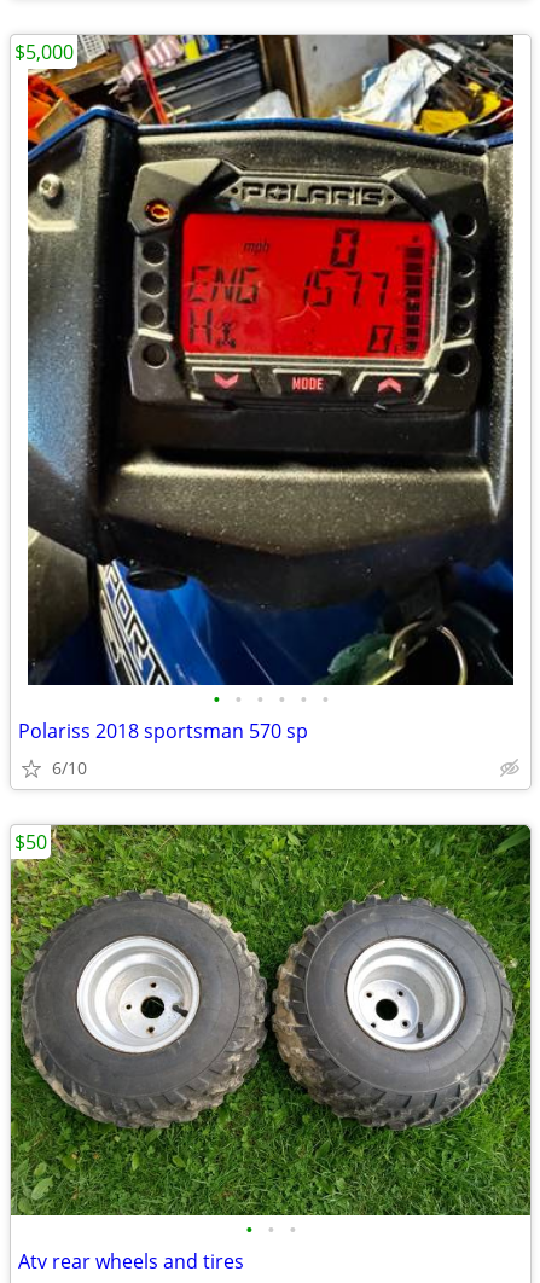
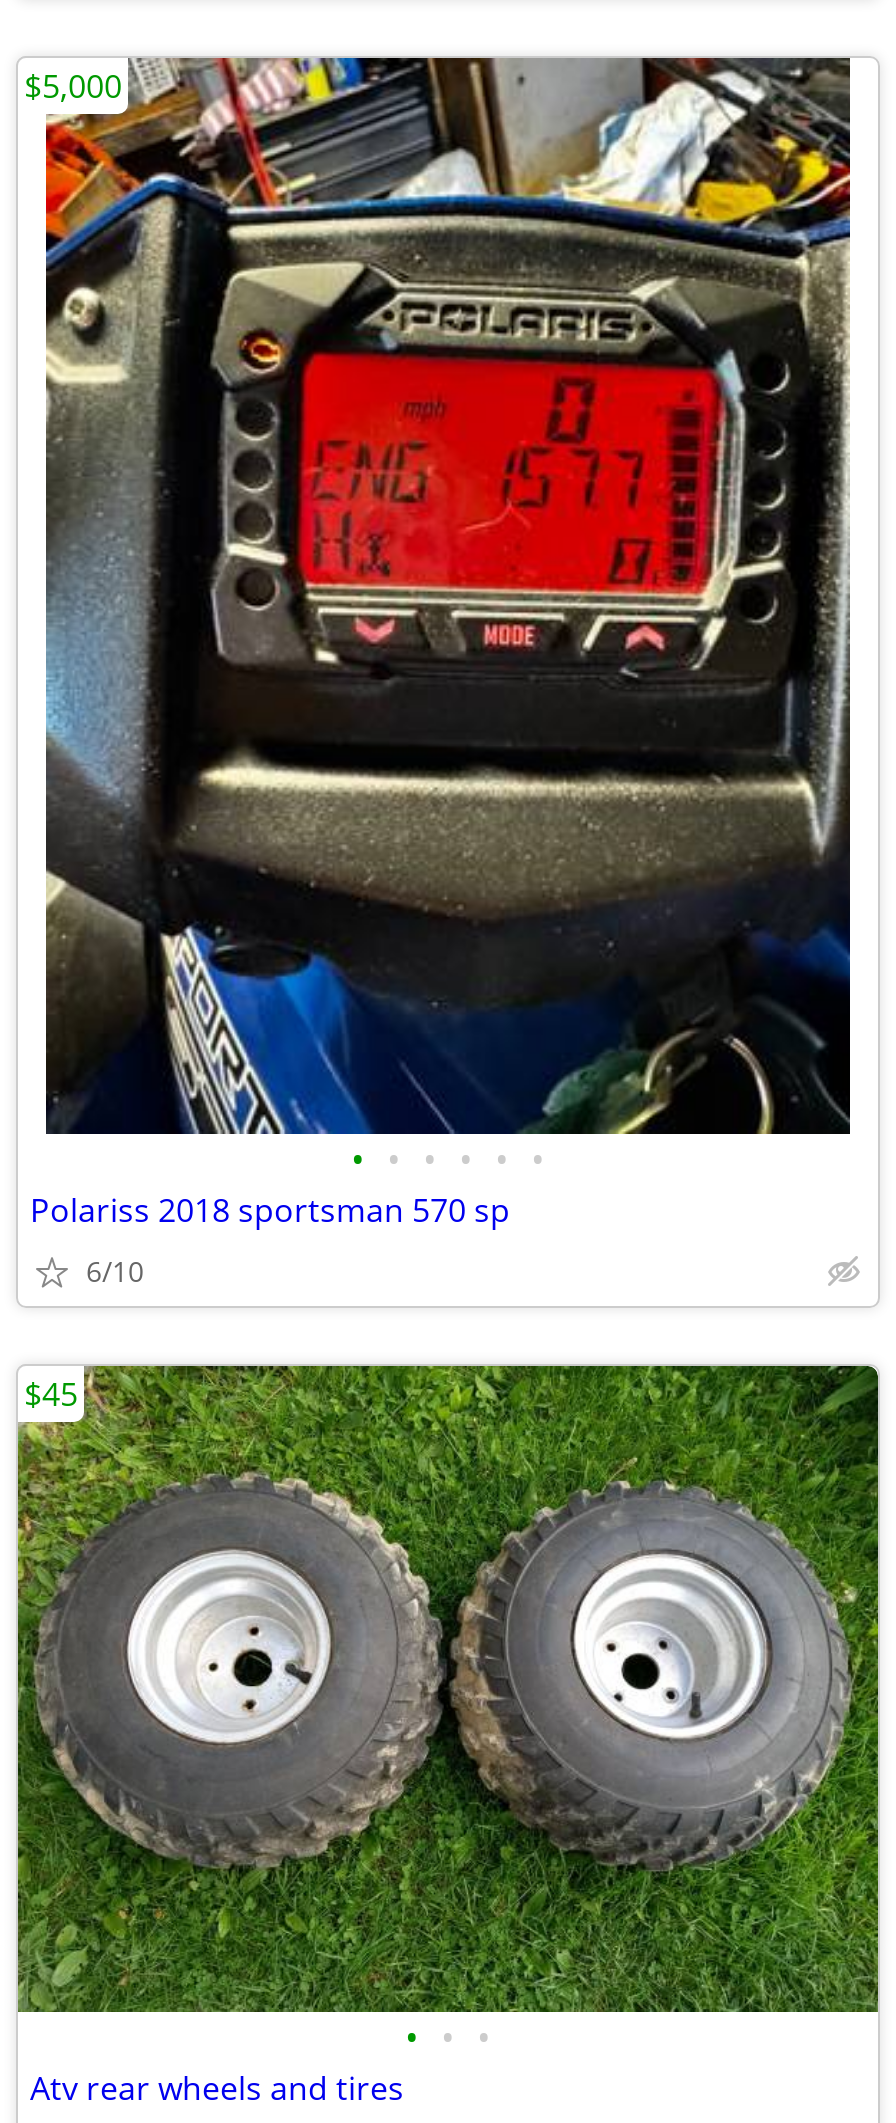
- $50
+ $45
